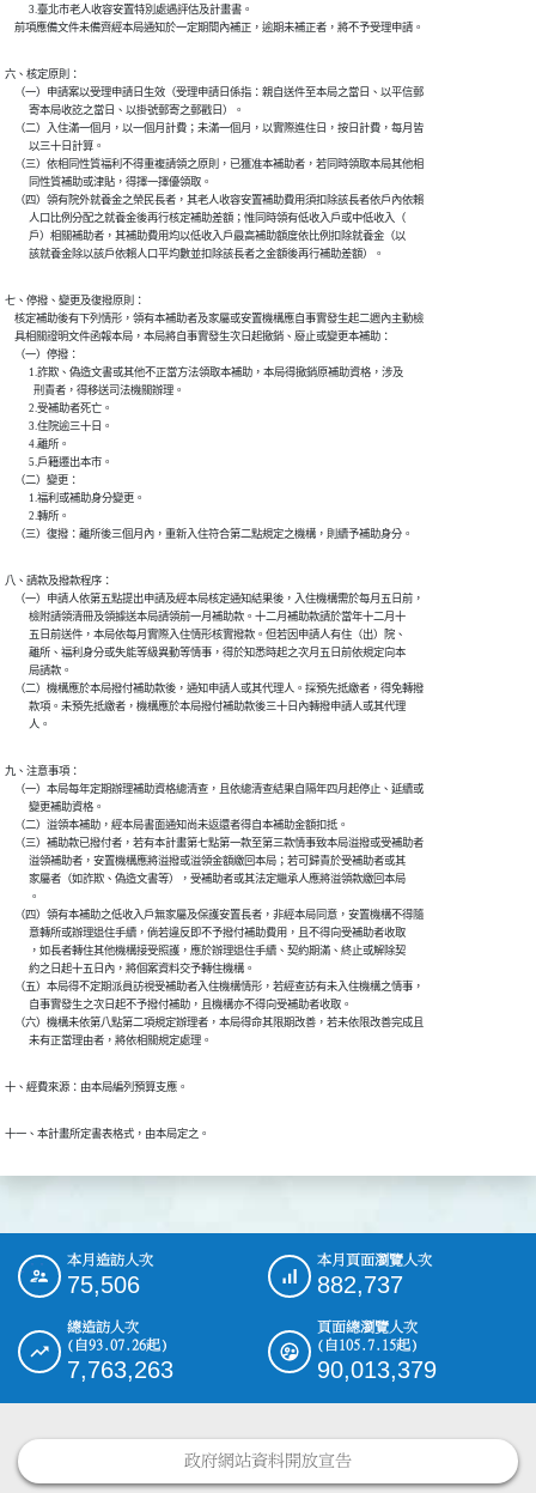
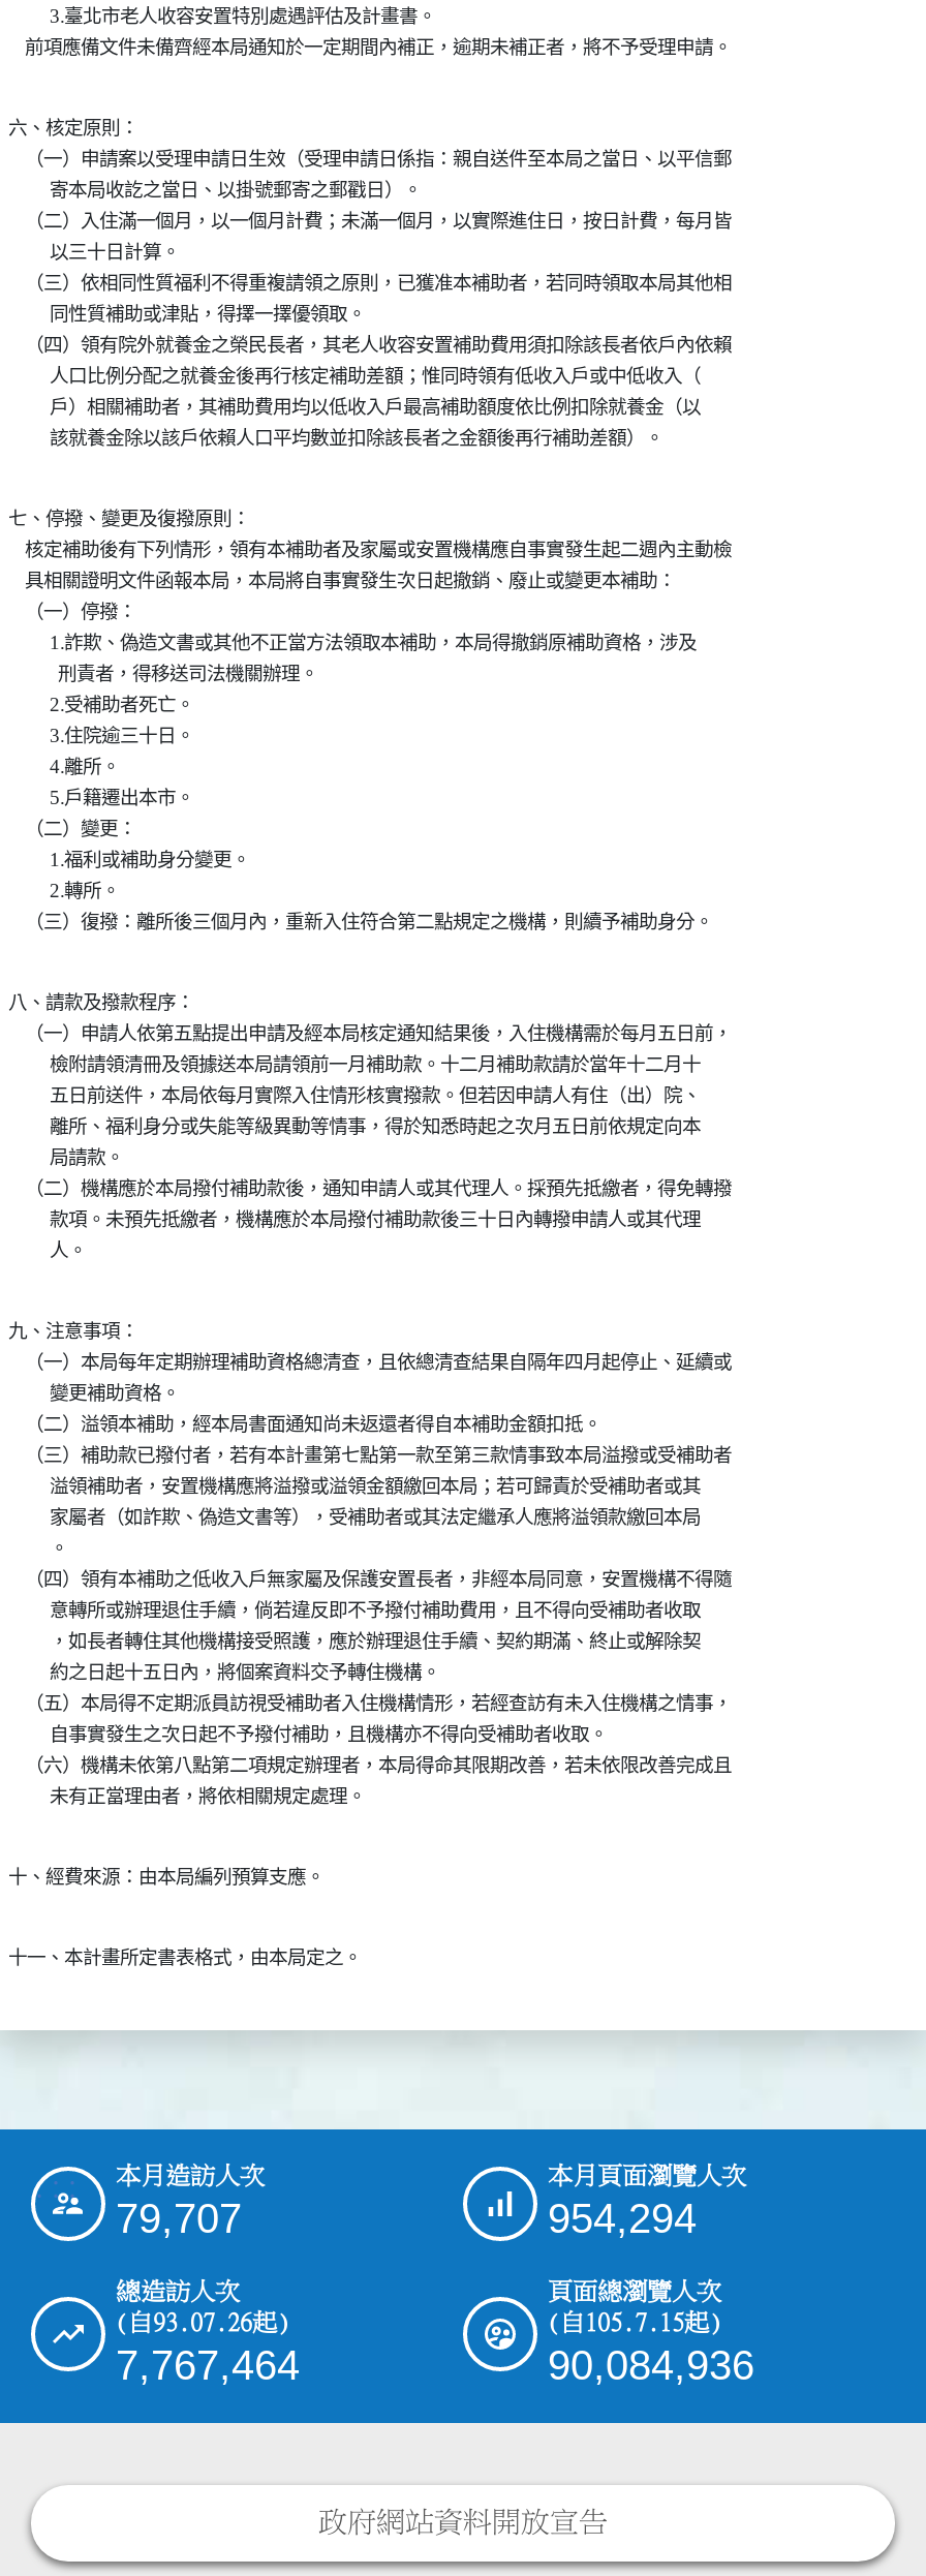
- 75,506
+ 79,707

- 882,737
+ 954,294

- 7,763,263
+ 7,767,464

- 90,013,379
+ 90,084,936
